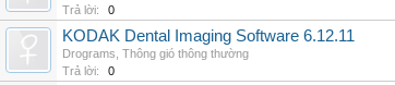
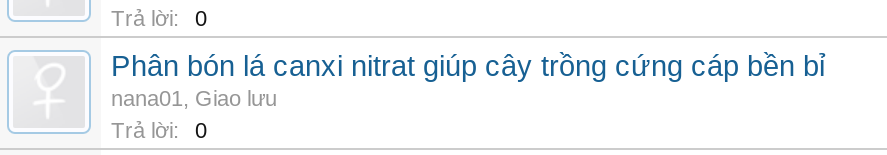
- KODAK Dental Imaging Software 6.12.11
- Drograms, Thông gió thông thường
+ Phân bón lá canxi nitrat giúp cây trồng cứng cáp bền bỉ
+ nana01, Giao lưu
